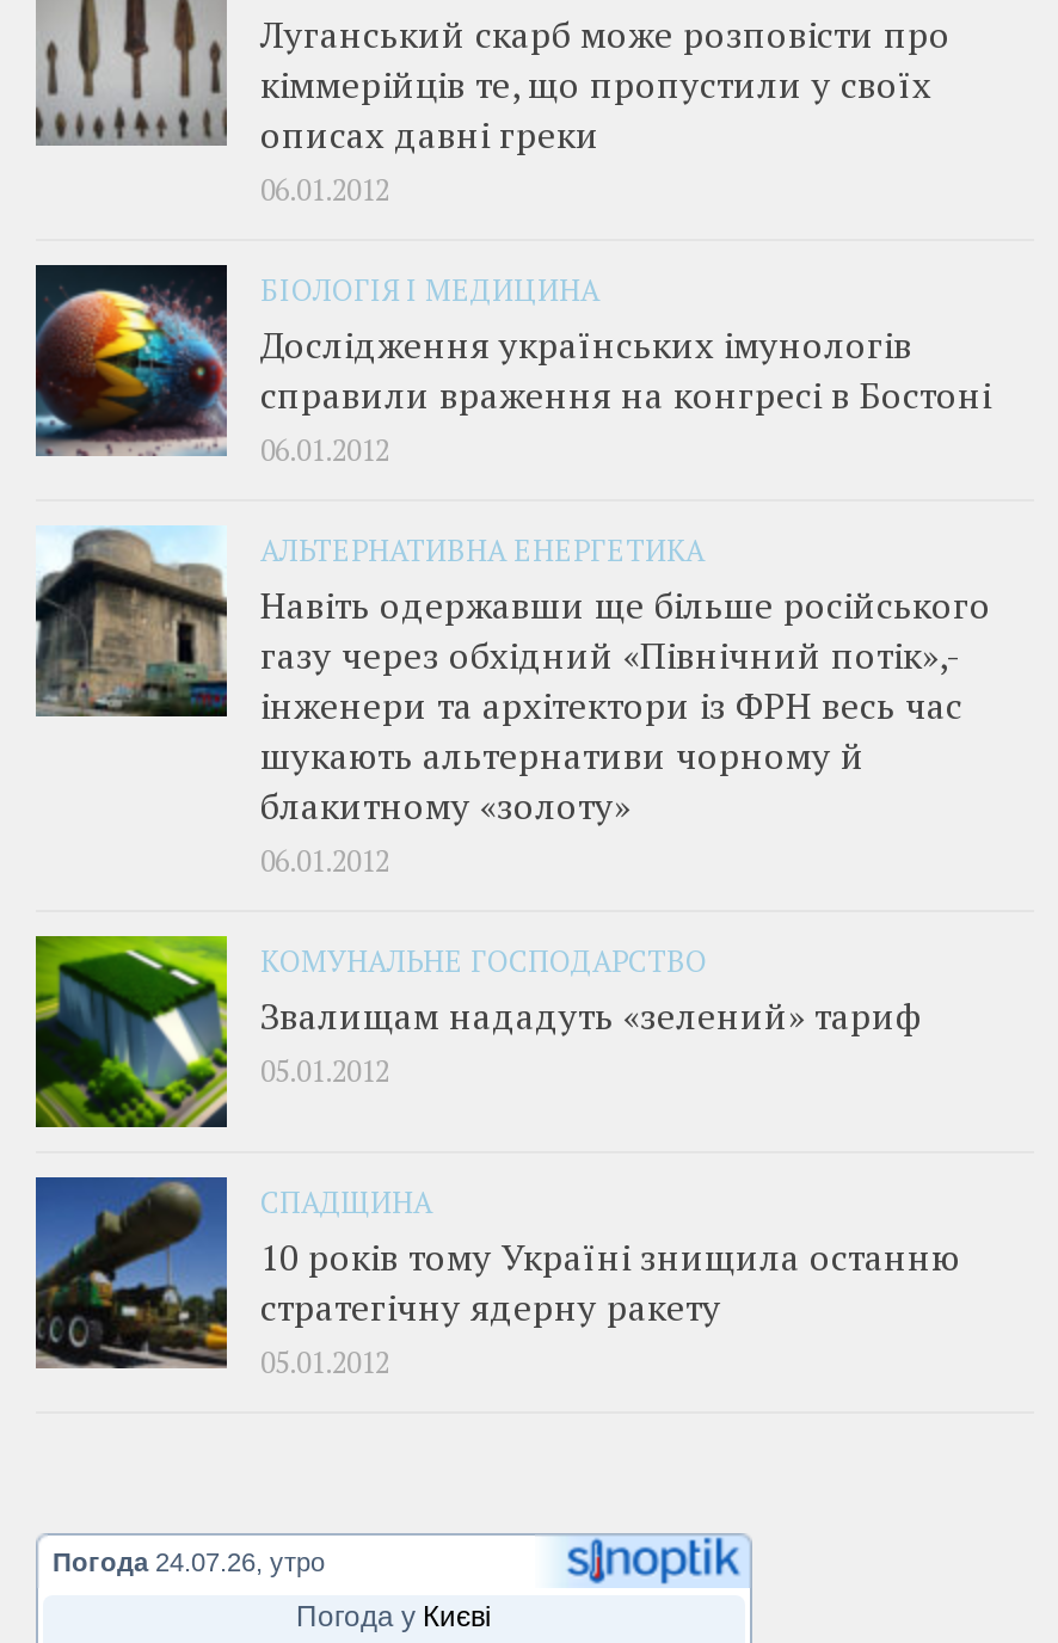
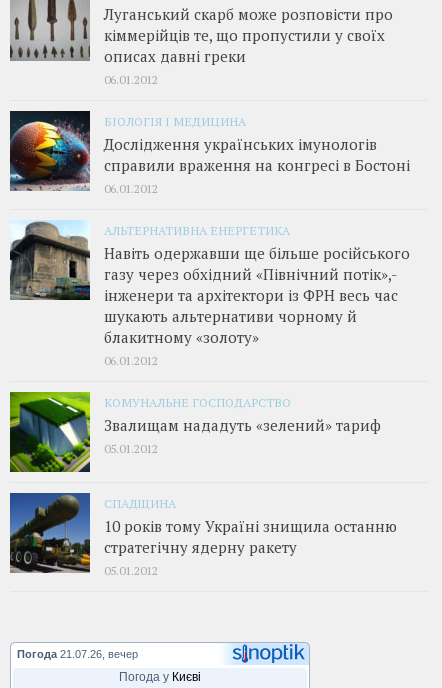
- Погода 24.07.26, утро
+ Погода 21.07.26, вечер
